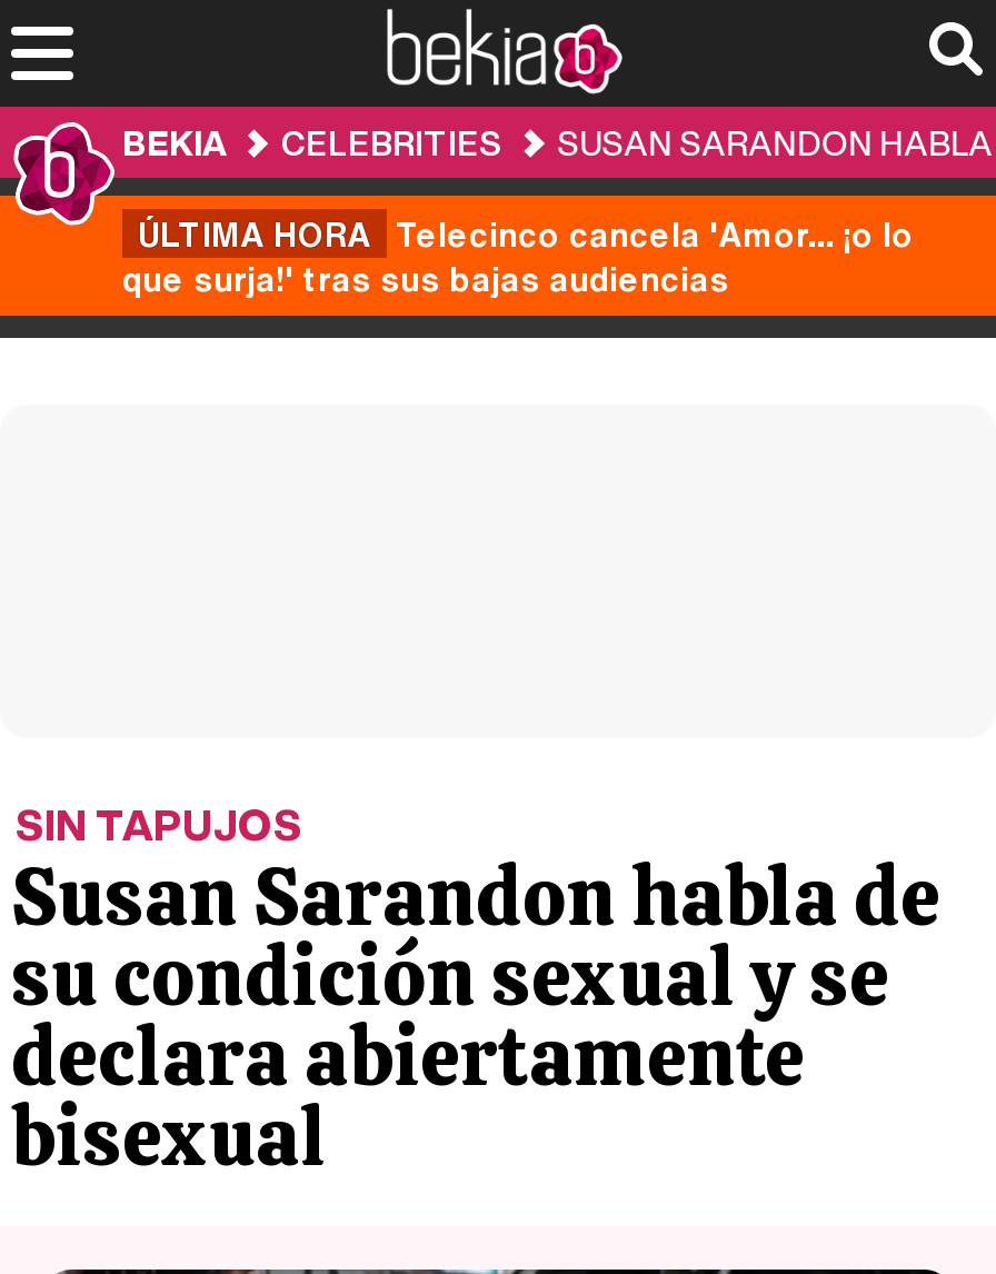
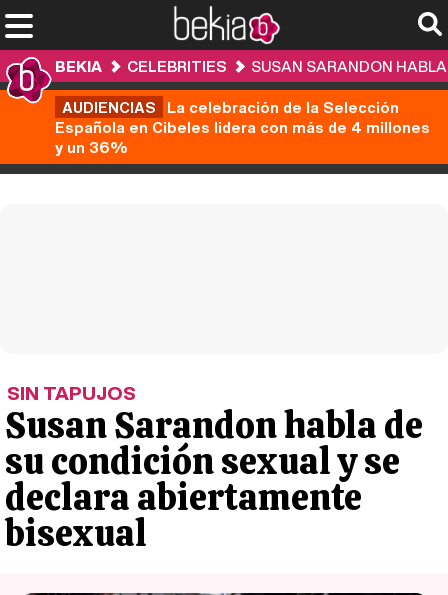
- ÚLTIMA HORA Telecinco cancela 'Amor... ¡o lo
- que surja!' tras sus bajas audiencias
+ AUDIENCIAS La celebración de la Selección
+ Española en Cibeles lidera con más de 4 millones
+ y un 36%
